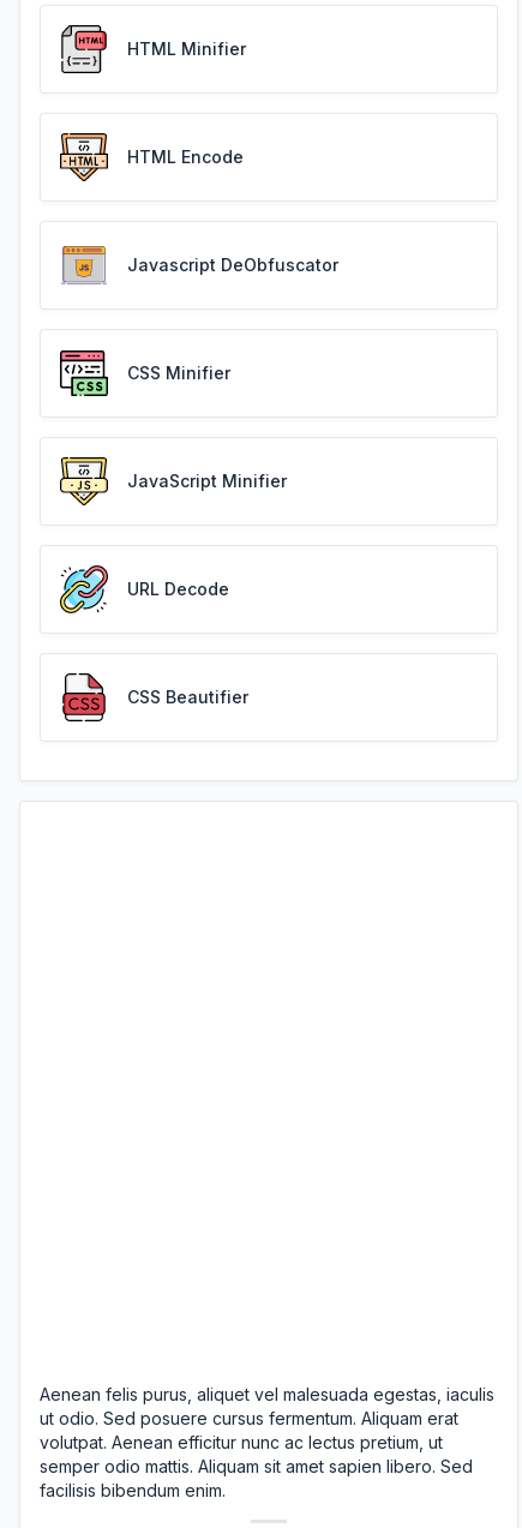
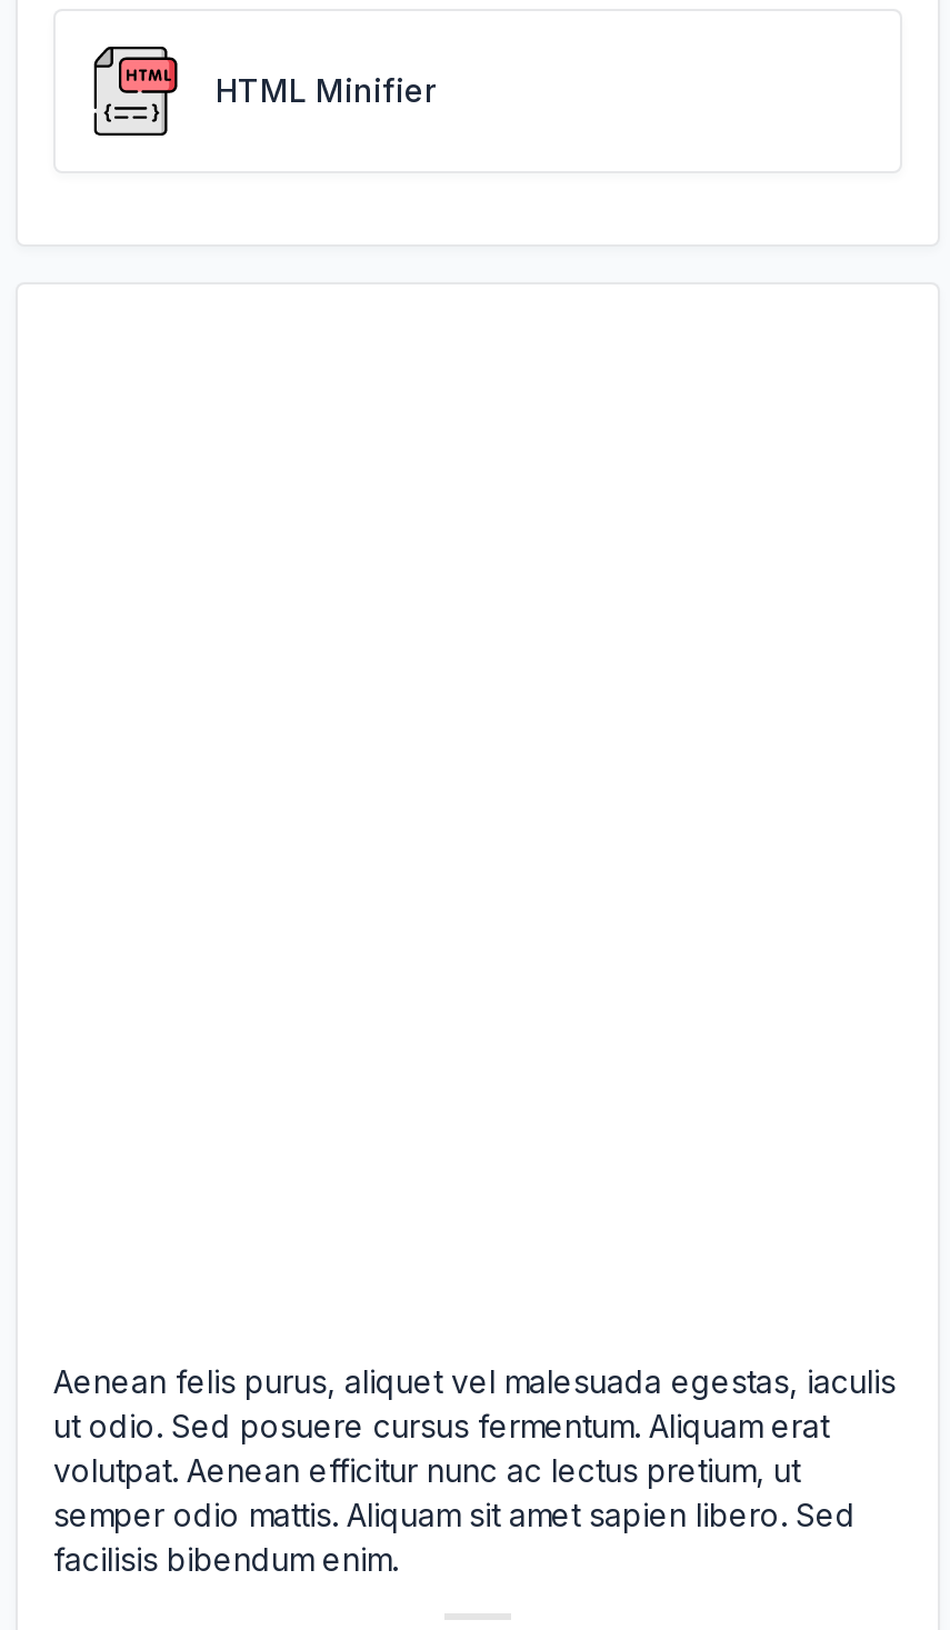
- [image]
- HTML Encode

- [image]
- Javascript DeObfuscator

- [image]
- CSS Minifier

- [image]
- JavaScript Minifier

- [image]
- URL Decode

- [image]
- CSS Beautifier
